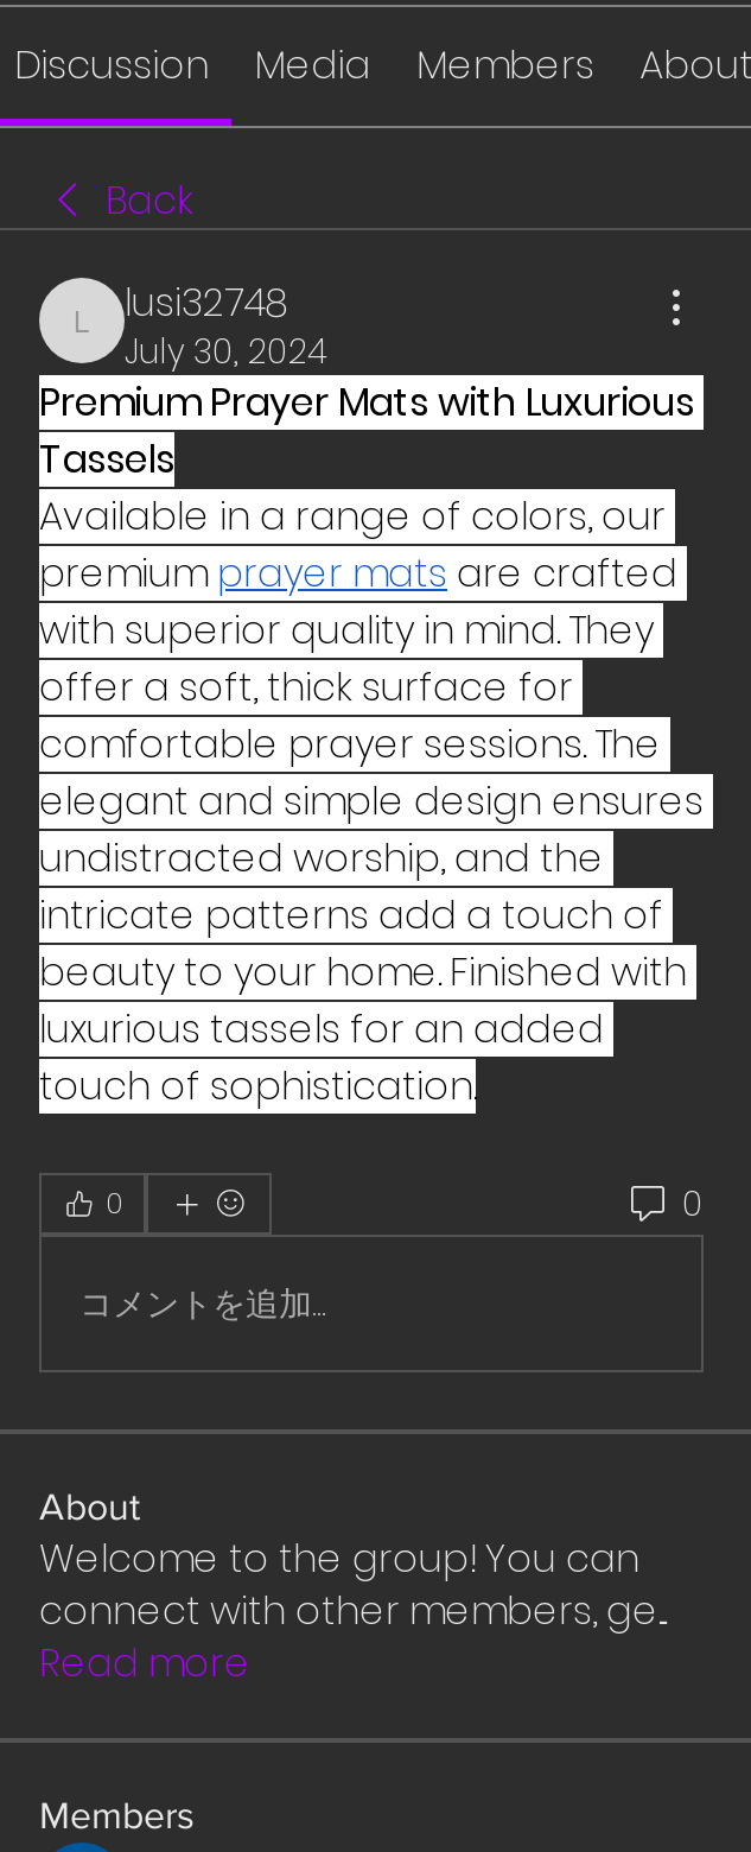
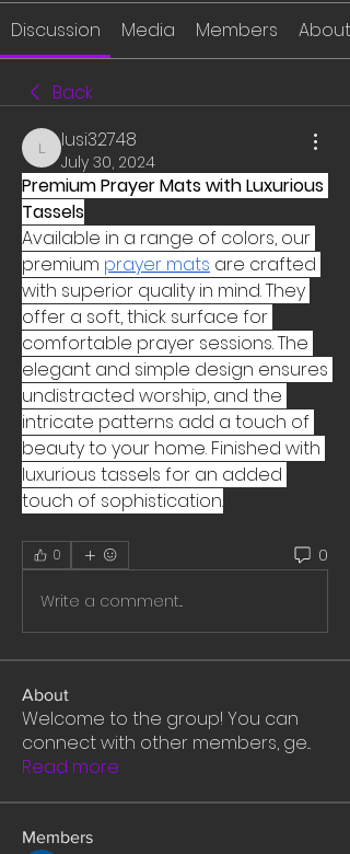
- コメントを追加…
+ Write a comment...
